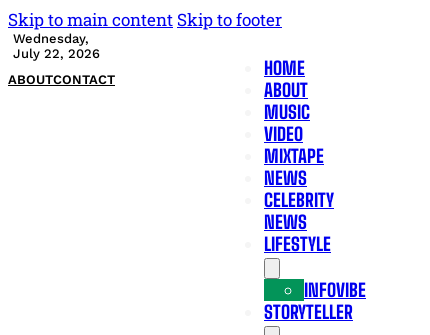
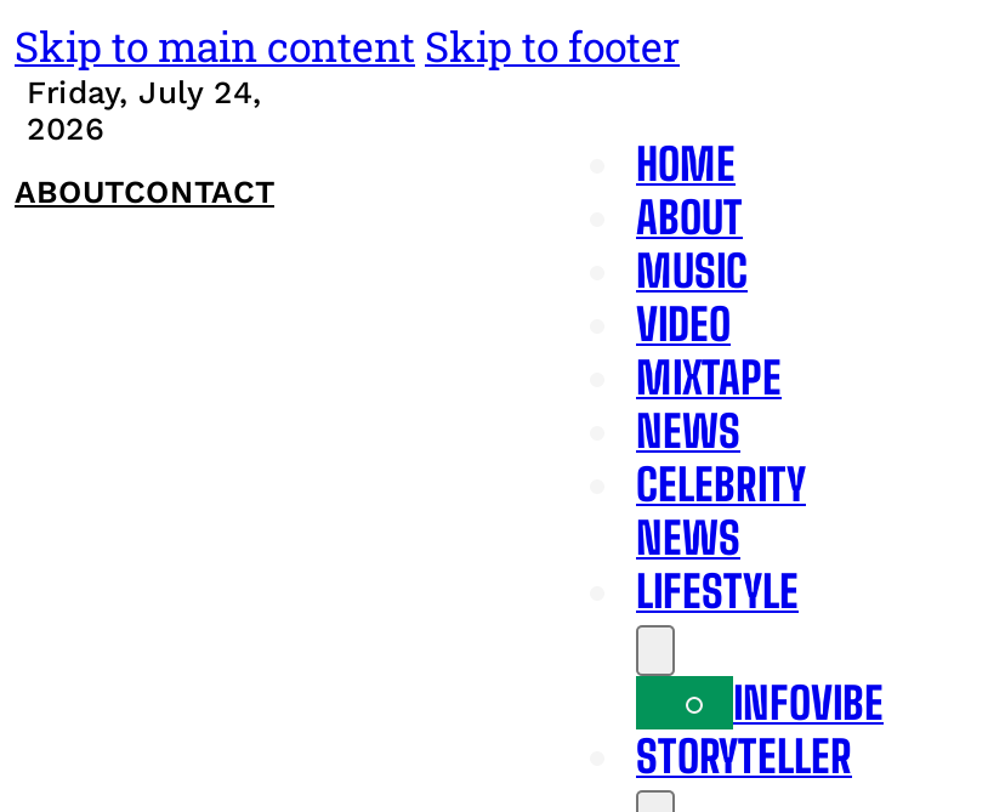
- Wednesday,
- July 22, 2026
+ Friday, July 24,
+ 2026
